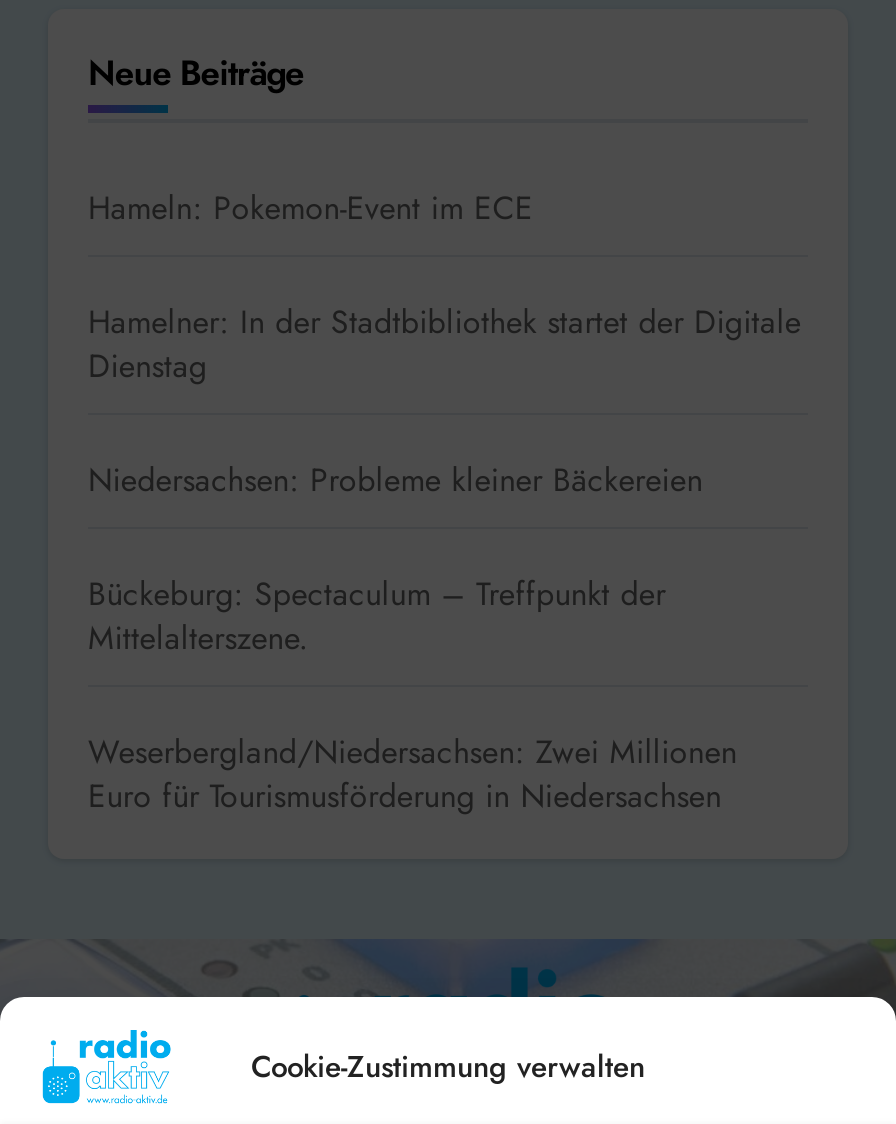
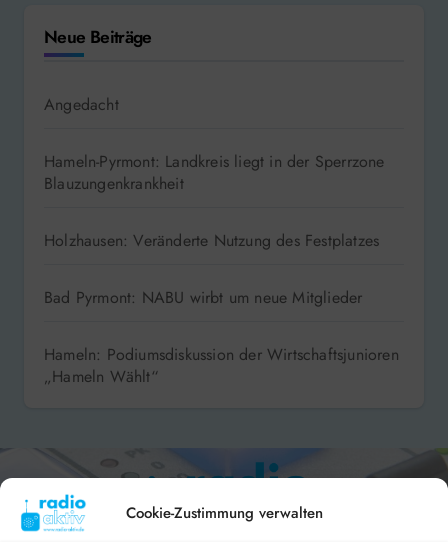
- Hameln: Pokemon-Event im ECE
+ Angedacht

- Hamelner: In der Stadtbibliothek startet der Digitale
- Dienstag
+ Hameln-Pyrmont: Landkreis liegt in der Sperrzone
+ Blauzungenkrankheit

- Niedersachsen: Probleme kleiner Bäckereien
+ Holzhausen: Veränderte Nutzung des Festplatzes

- Bückeburg: Spectaculum – Treffpunkt der
- Mittelalterszene.
+ Bad Pyrmont: NABU wirbt um neue Mitglieder

- Weserbergland/Niedersachsen: Zwei Millionen
- Euro für Tourismusförderung in Niedersachsen
+ Hameln: Podiumsdiskussion der Wirtschaftsjunioren
+ „Hameln Wählt“
